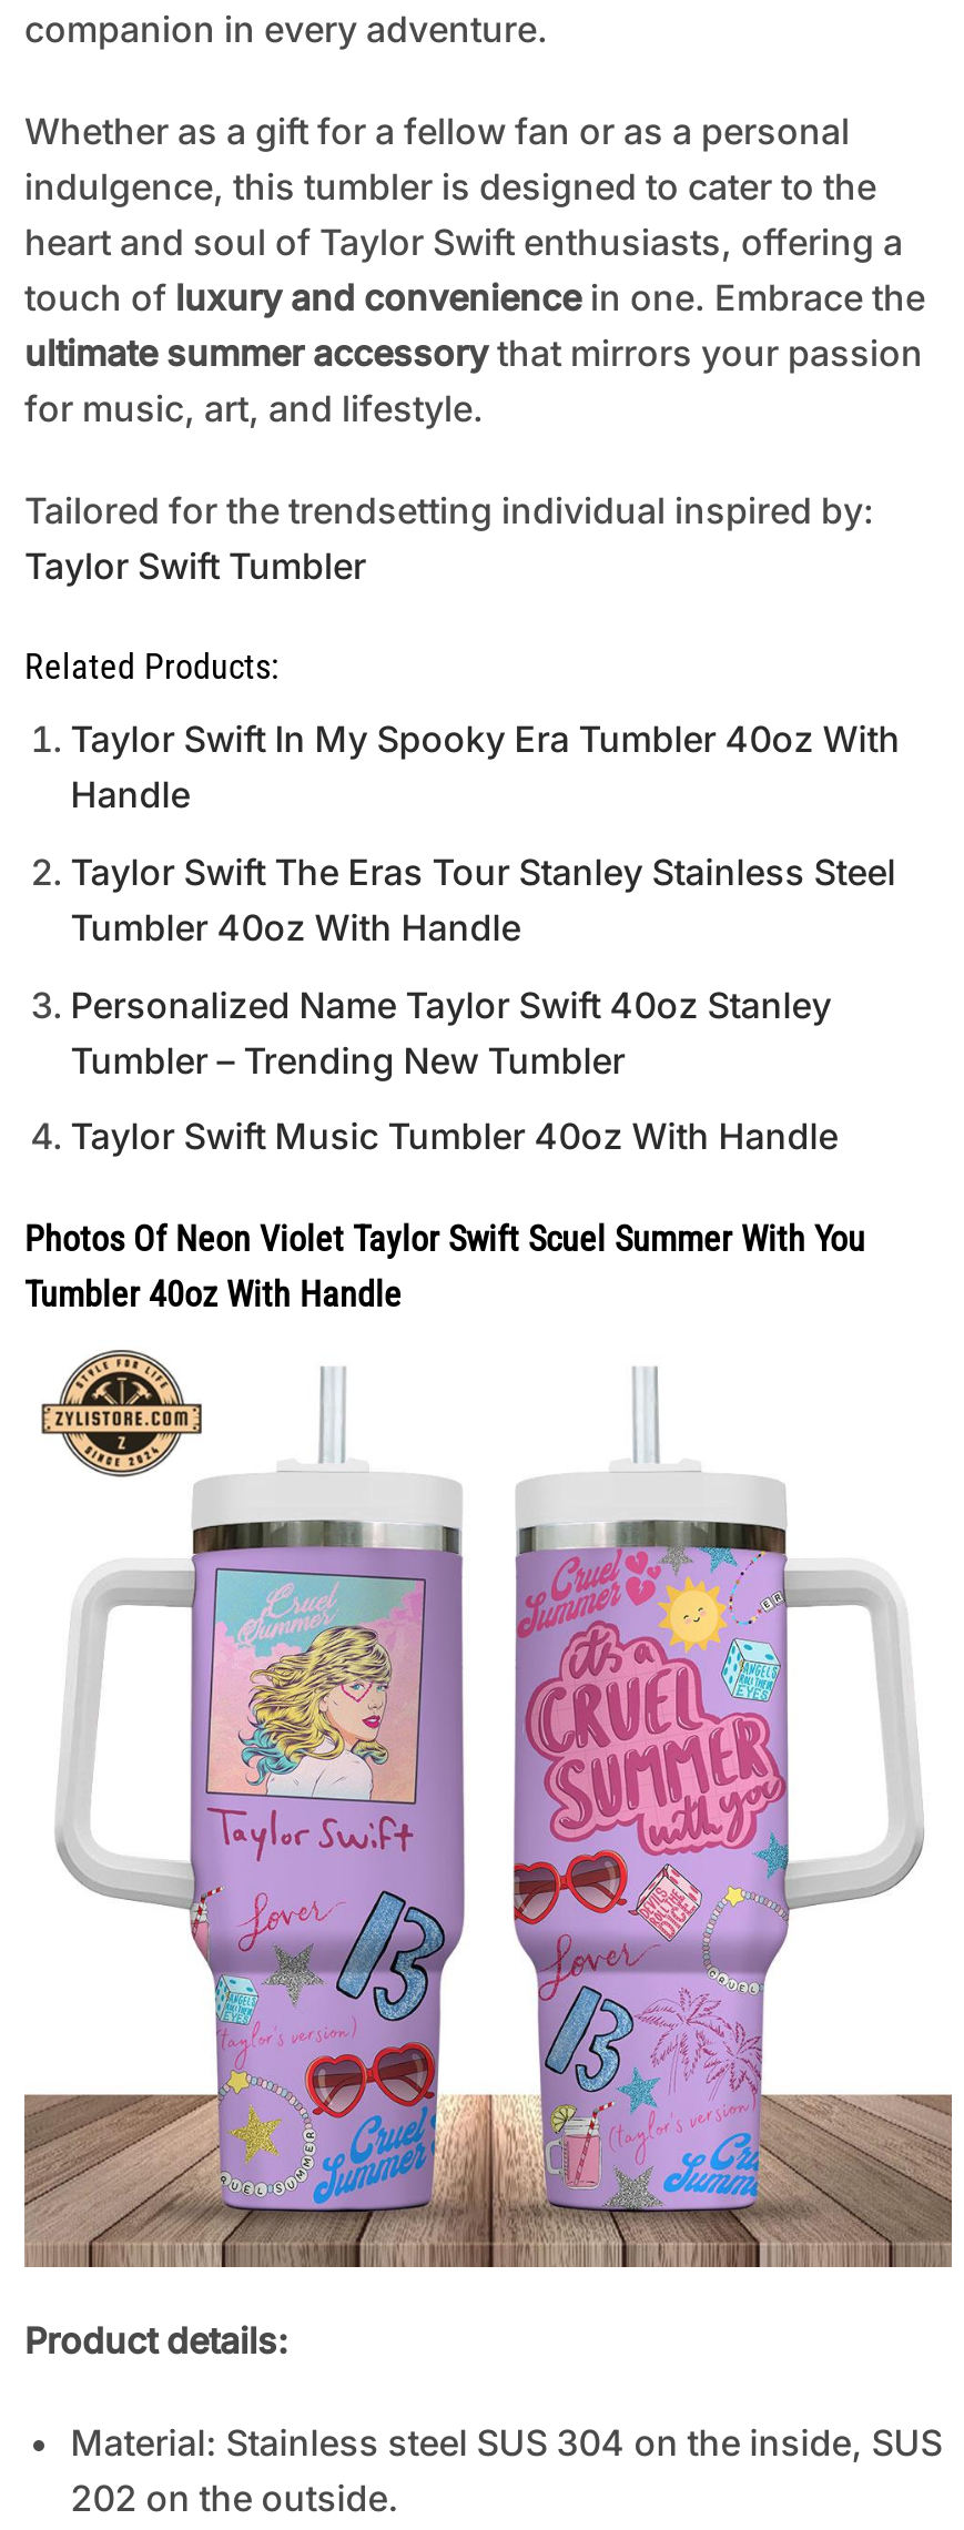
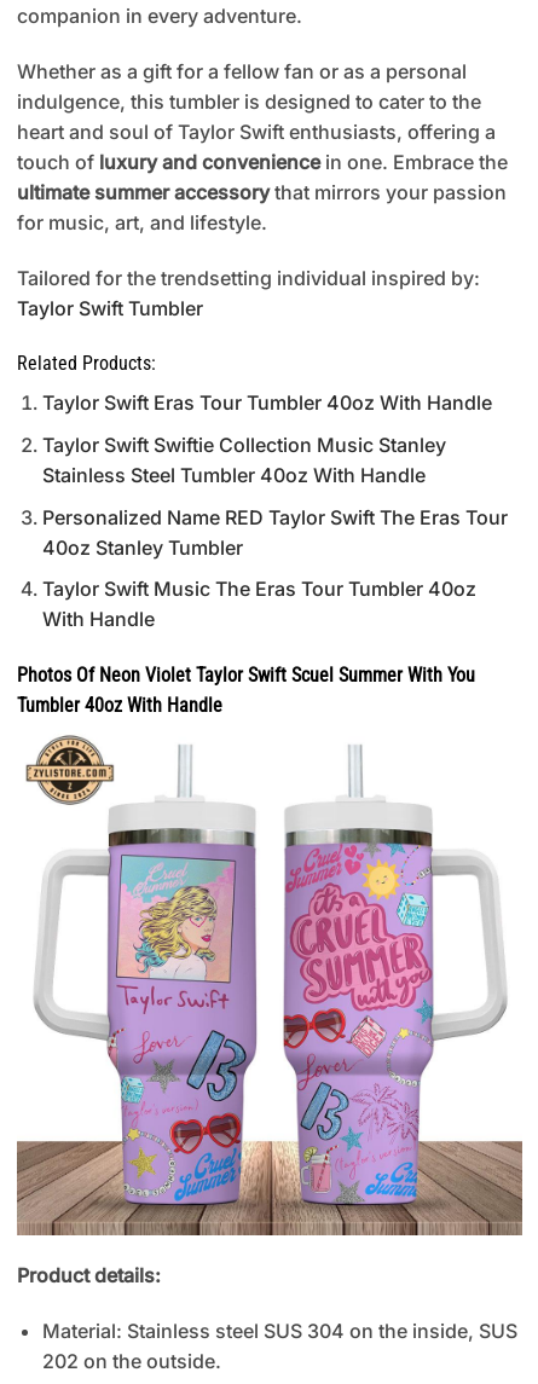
- Taylor Swift In My Spooky Era Tumbler 40oz With
- Handle
+ Taylor Swift Eras Tour Tumbler 40oz With Handle

- Taylor Swift The Eras Tour Stanley Stainless Steel
- Tumbler 40oz With Handle
+ Taylor Swift Swiftie Collection Music Stanley
+ Stainless Steel Tumbler 40oz With Handle

- Personalized Name Taylor Swift 40oz Stanley
- Tumbler – Trending New Tumbler
+ Personalized Name RED Taylor Swift The Eras Tour
+ 40oz Stanley Tumbler

- Taylor Swift Music Tumbler 40oz With Handle
+ Taylor Swift Music The Eras Tour Tumbler 40oz
+ With Handle
